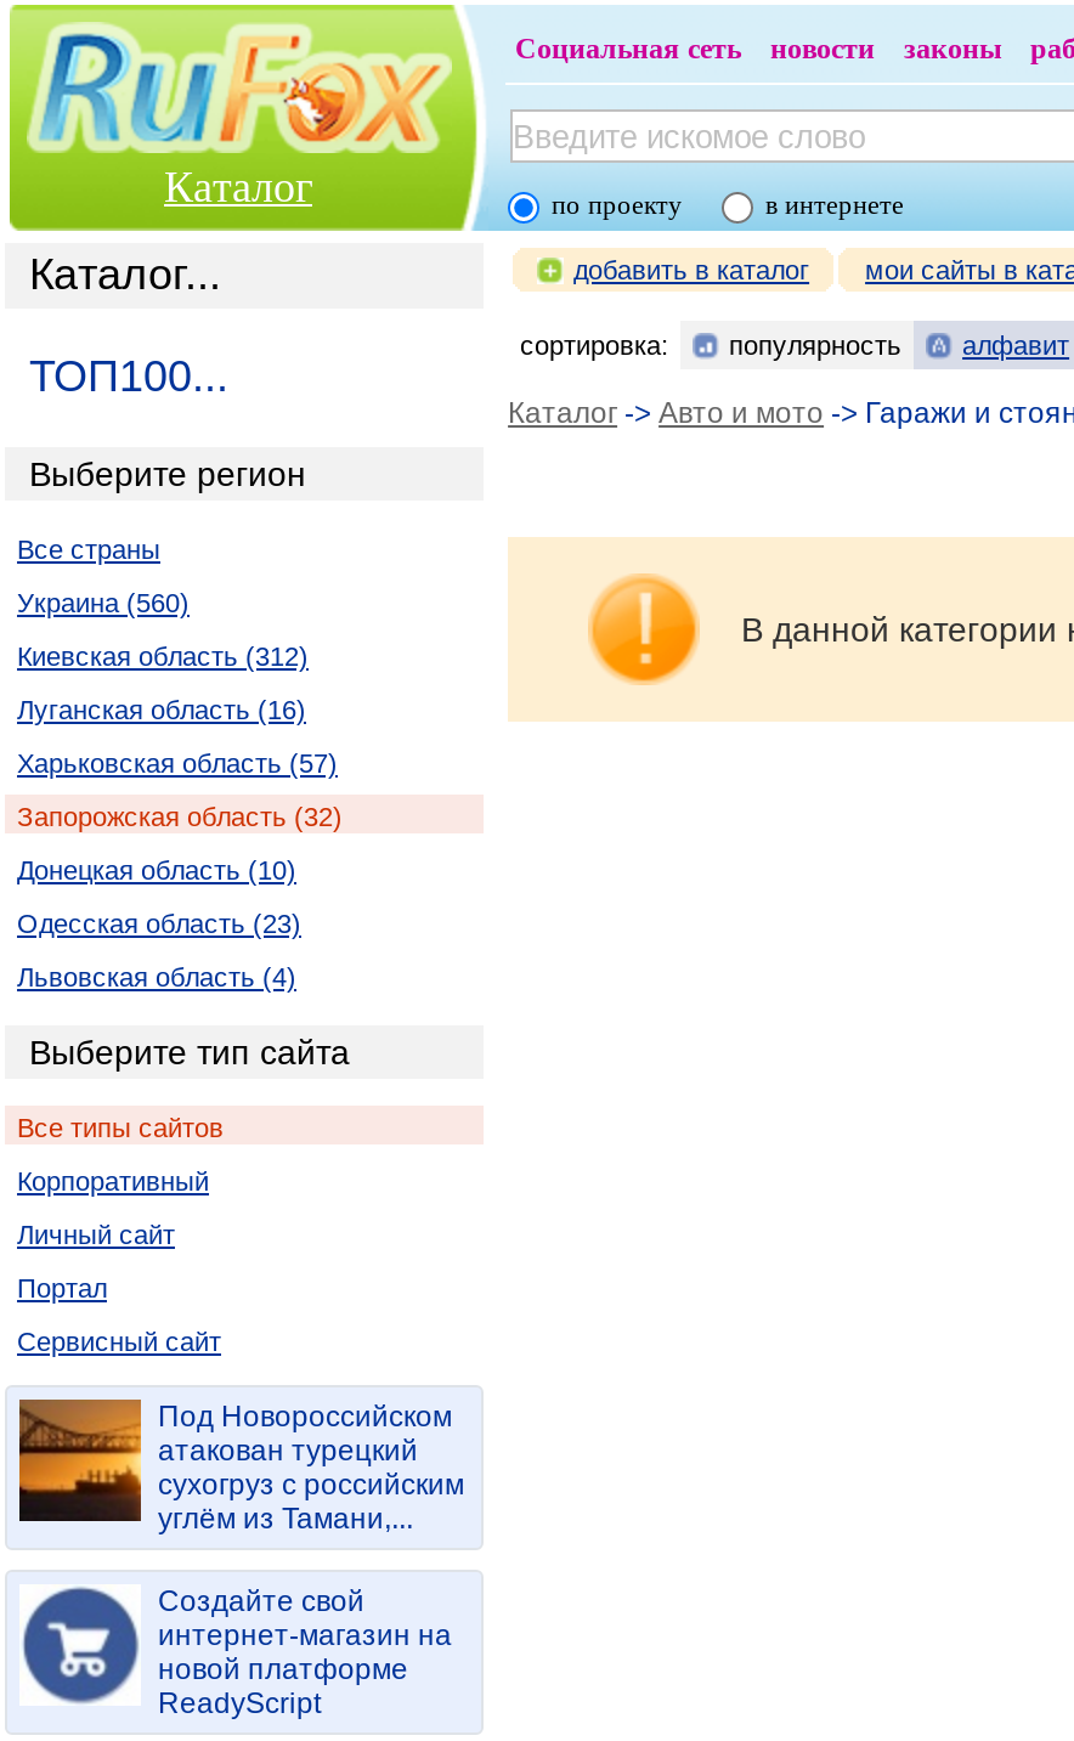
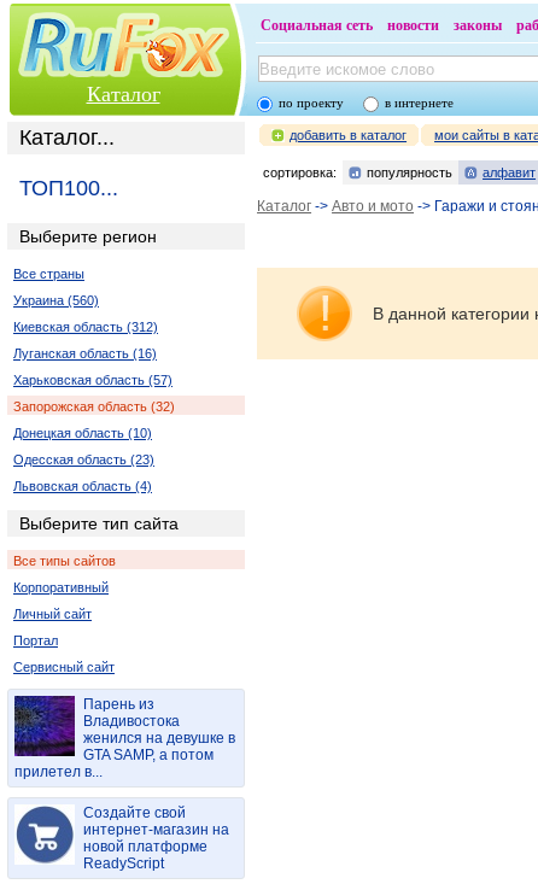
- [image]
- Под Новороссийском
- атакован турецкий
- сухогруз с российским
- углём из Тамани,...
+ [image]
+ Парень из
+ Владивостока
+ женился на девушке в
+ GTA SAMP, а потом
+ прилетел в...
